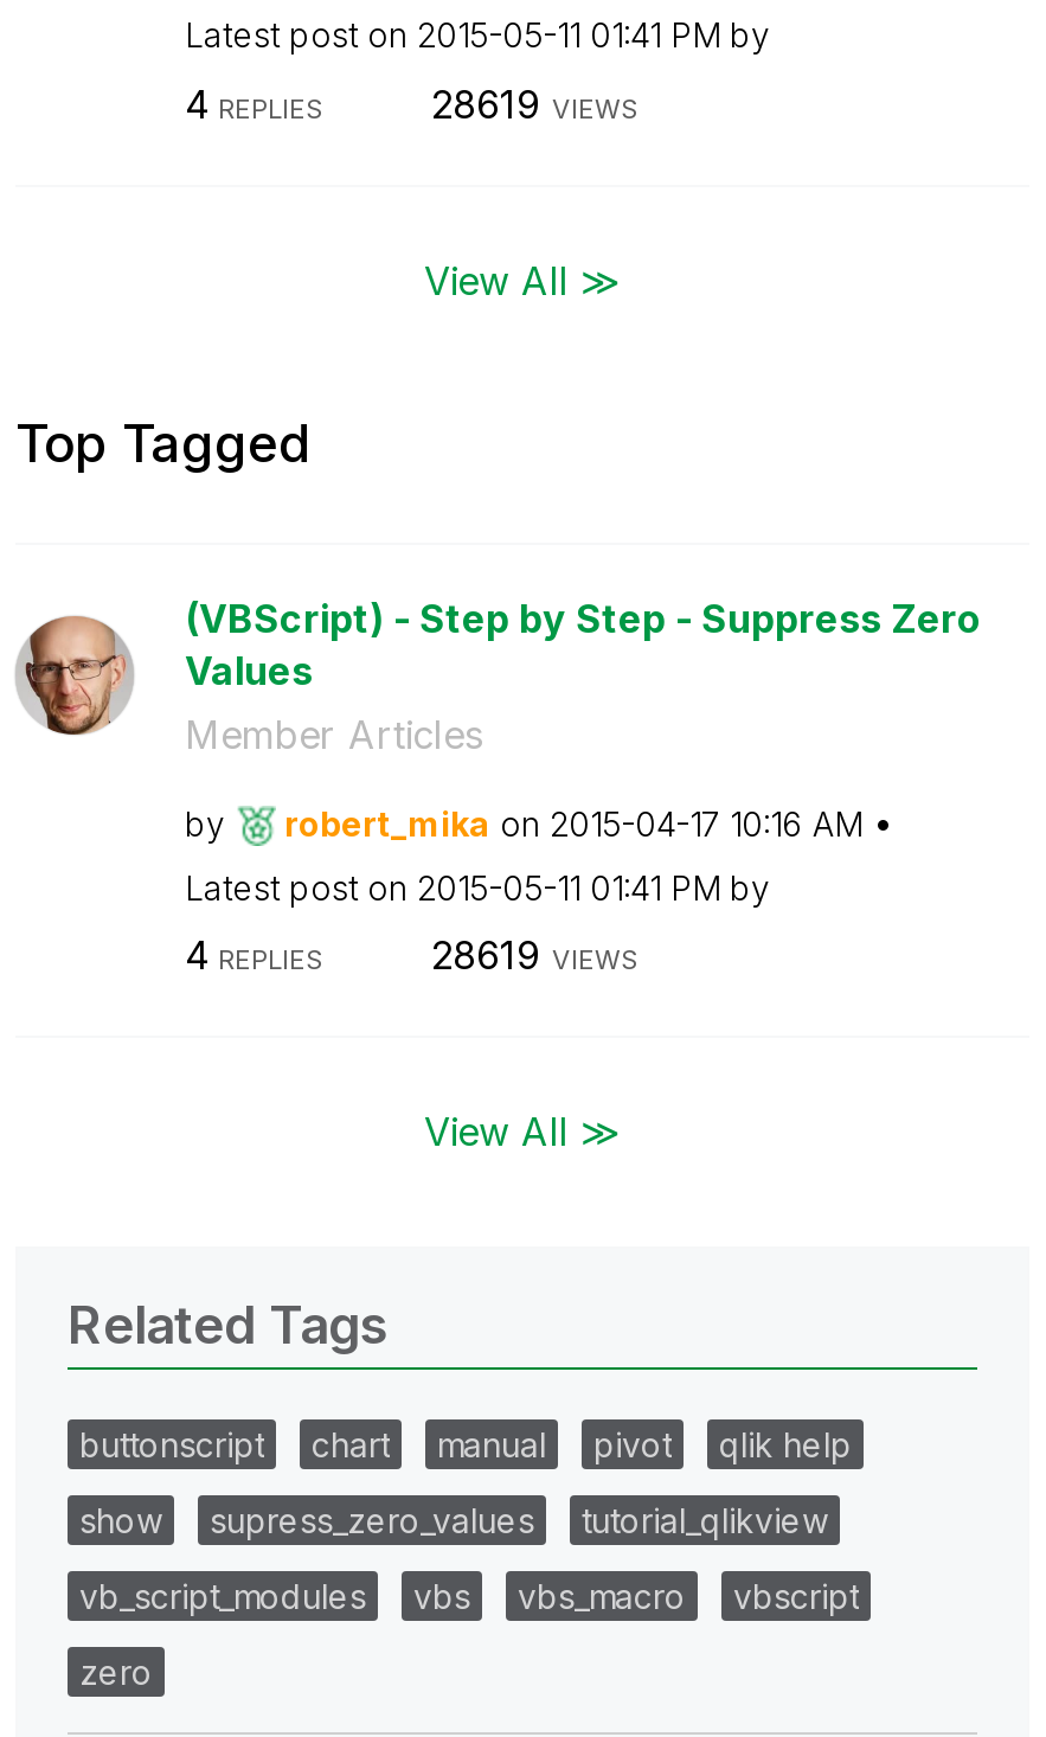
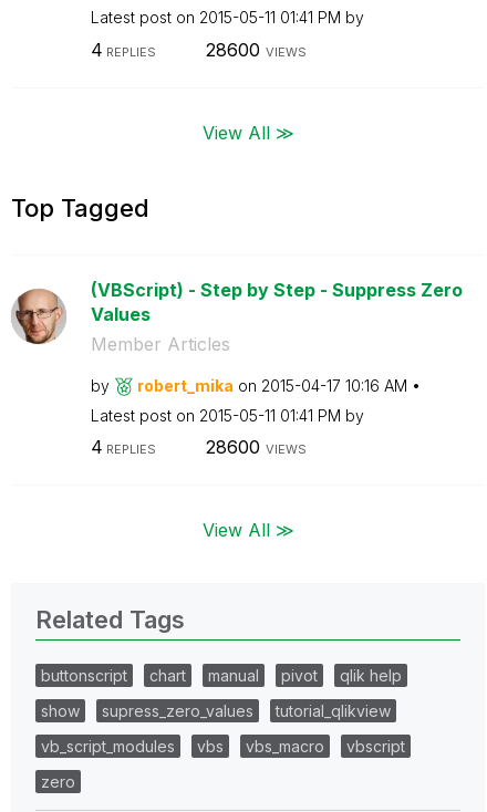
- 28619 VIEWS
+ 28600 VIEWS

- 28619 VIEWS
+ 28600 VIEWS
